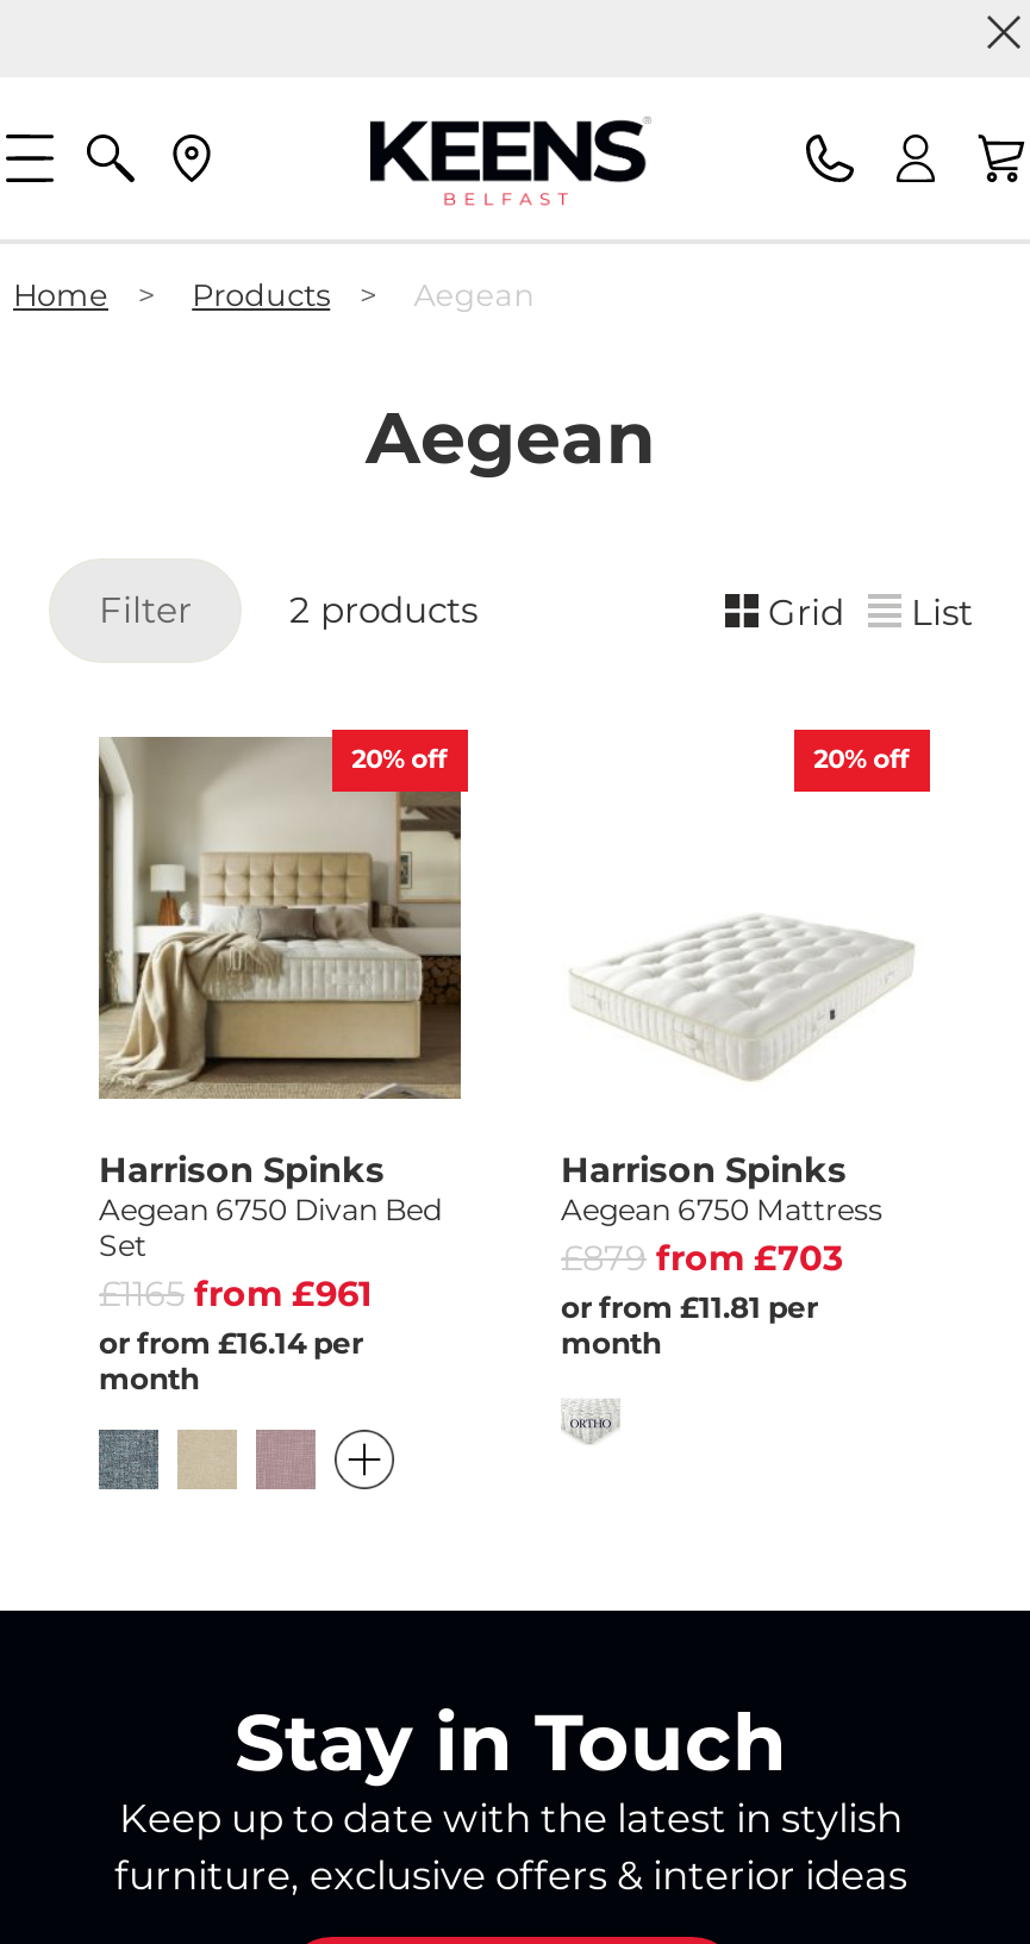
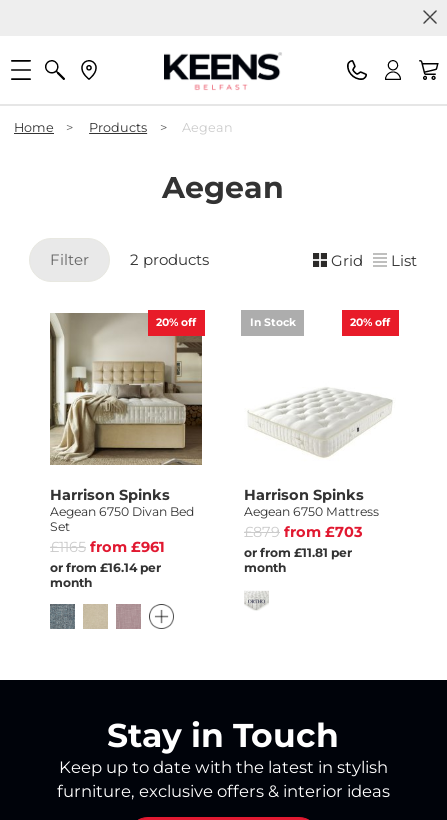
+ In Stock
